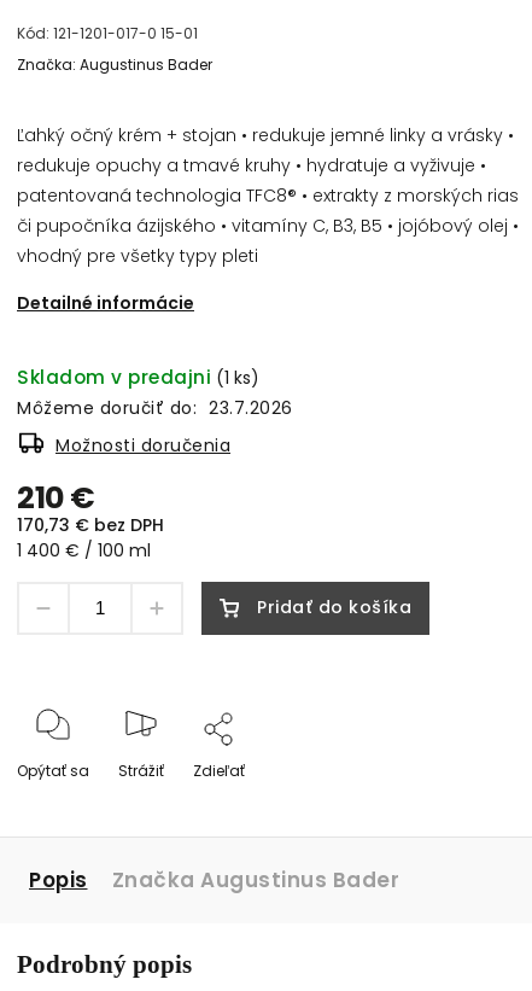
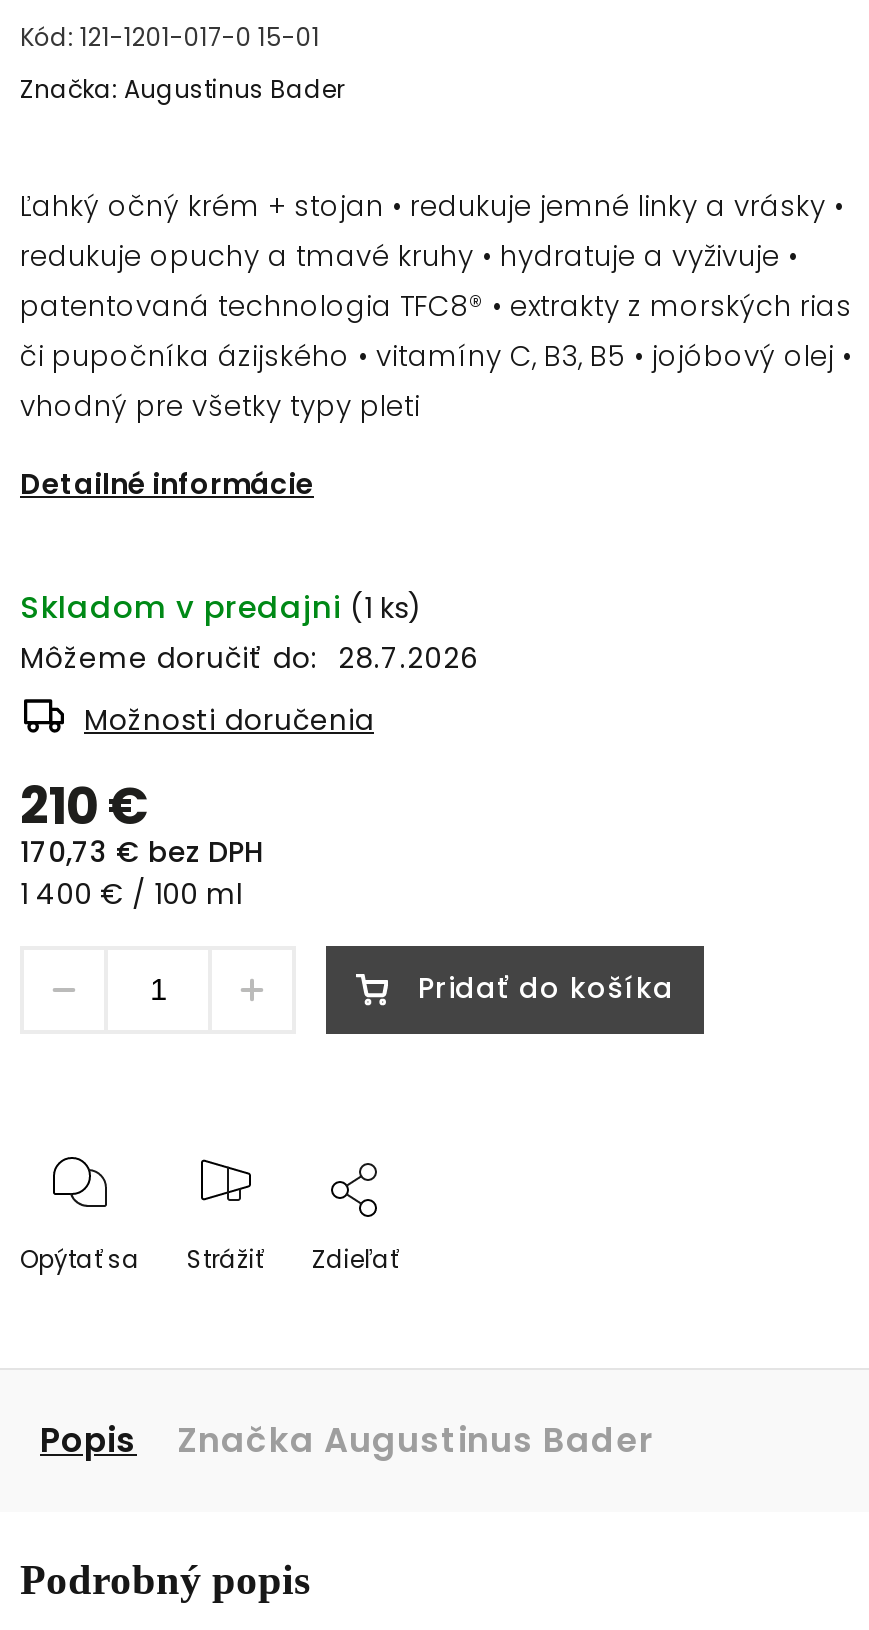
- Môžeme doručiť do: 23.7.2026
+ Môžeme doručiť do: 28.7.2026
